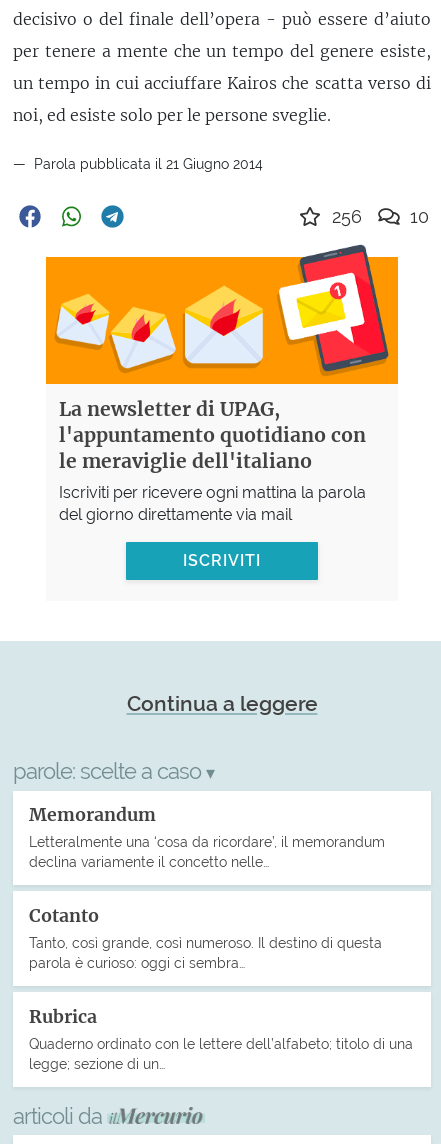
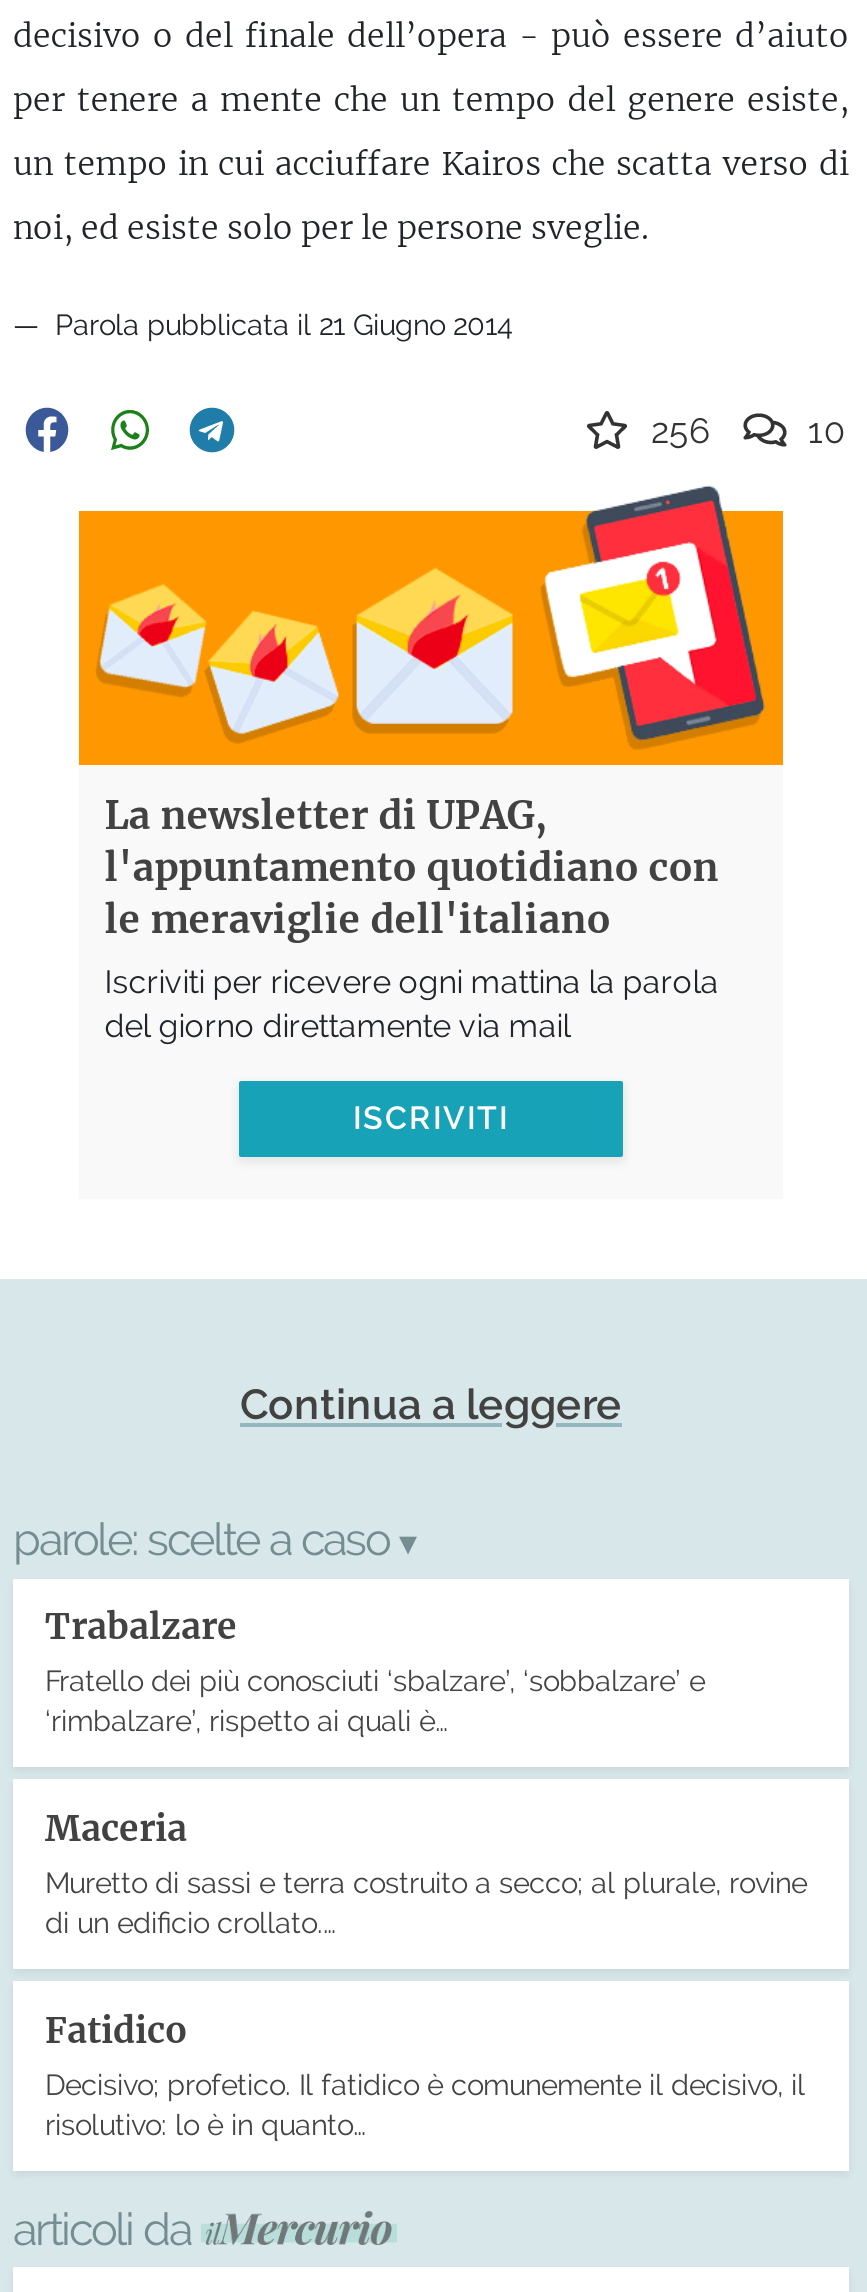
- Memorandum
- Letteralmente una ‘cosa da ricordare’, il memorandum
- declina variamente il concetto nelle…
+ Trabalzare
+ Fratello dei più conosciuti ‘sbalzare’, ‘sobbalzare’ e
+ ‘rimbalzare’, rispetto ai quali è…

- Cotanto
- Tanto, così grande, così numeroso. Il destino di questa
- parola è curioso: oggi ci sembra…
+ Maceria
+ Muretto di sassi e terra costruito a secco; al plurale, rovine
+ di un edificio crollato.…

- Rubrica
- Quaderno ordinato con le lettere dell’alfabeto; titolo di una
- legge; sezione di un…
+ Fatidico
+ Decisivo; profetico. Il fatidico è comunemente il decisivo, il
+ risolutivo: lo è in quanto…
